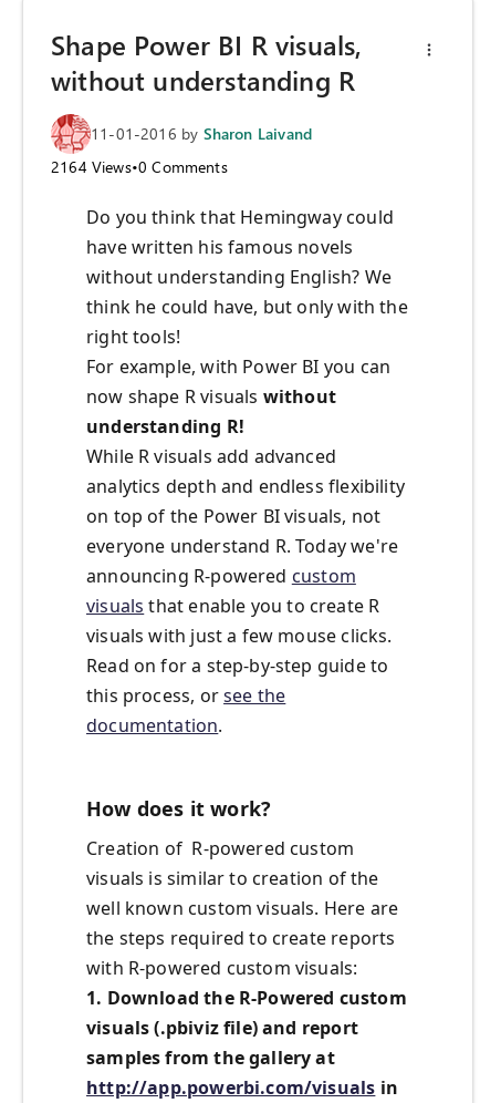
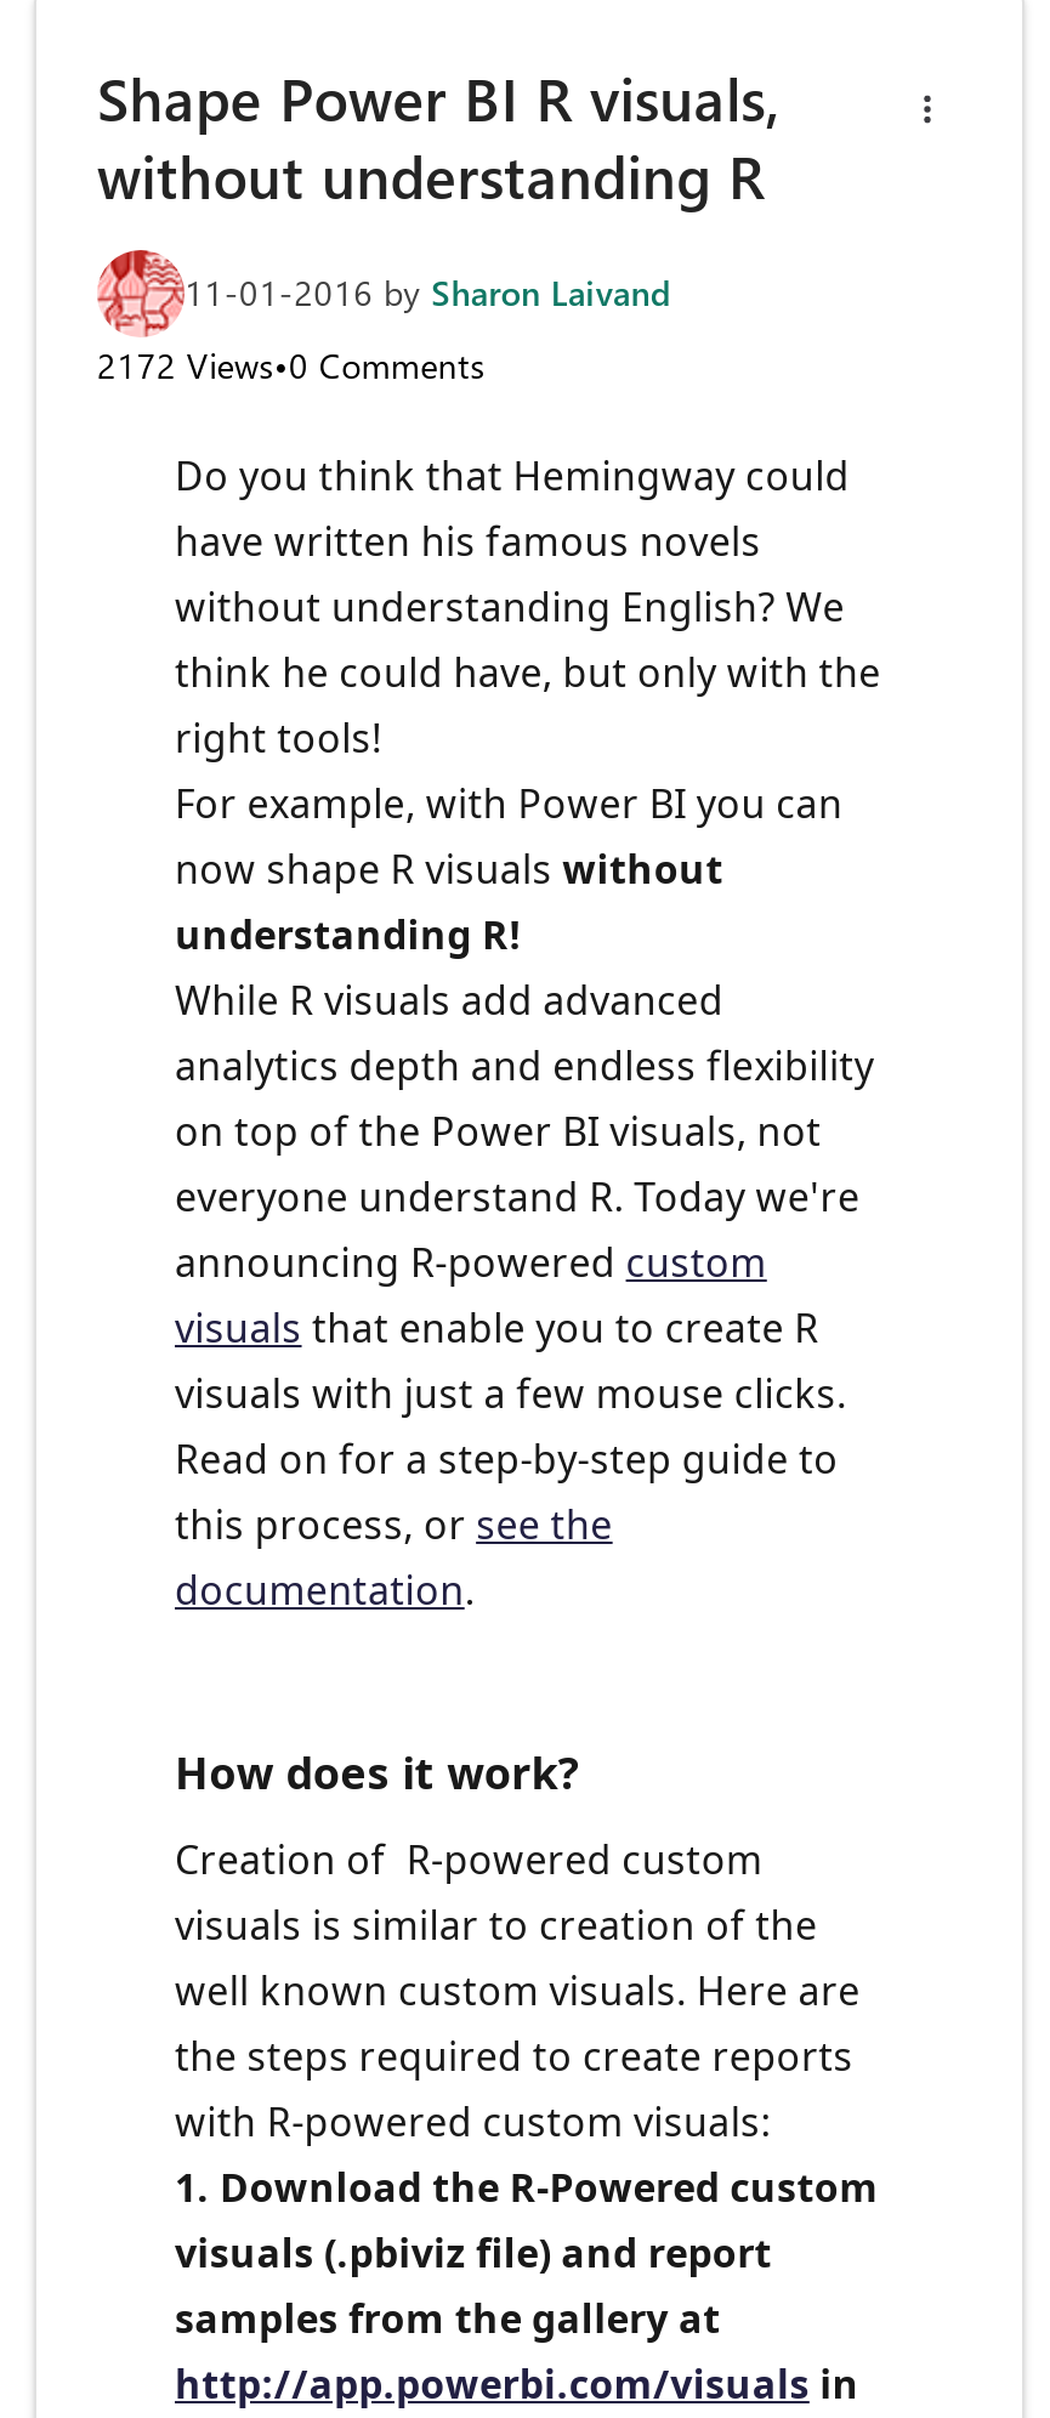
- 2164 Views•0 Comments
+ 2172 Views•0 Comments
